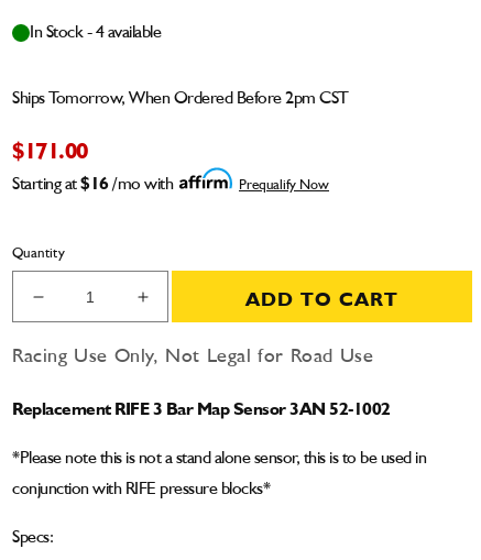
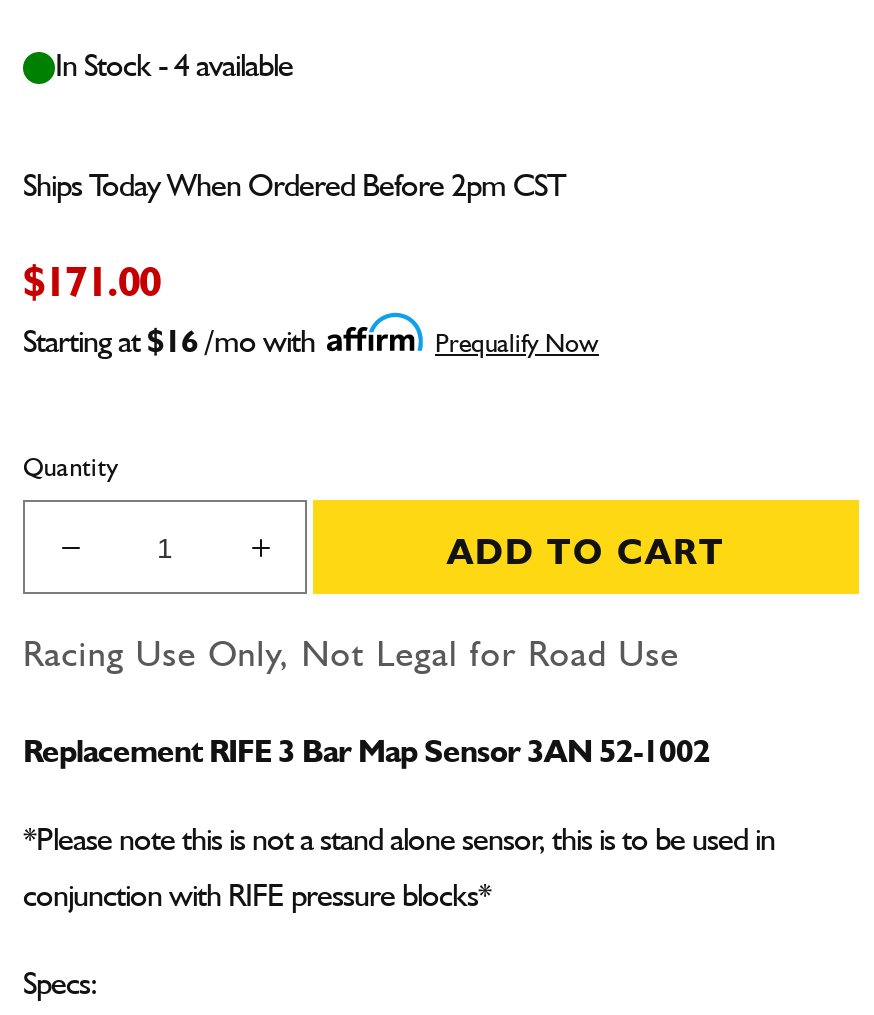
- Ships Tomorrow, When Ordered Before 2pm CST
+ Ships Today When Ordered Before 2pm CST
